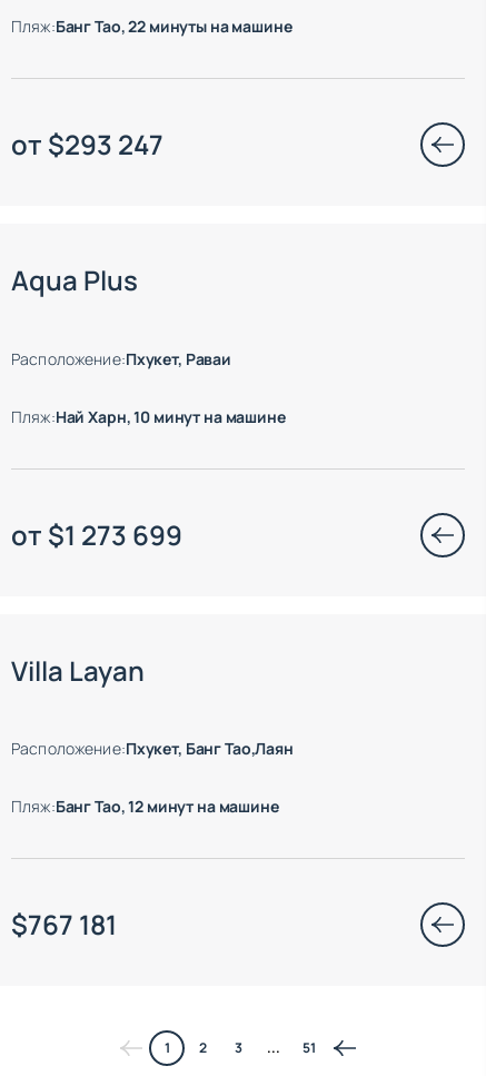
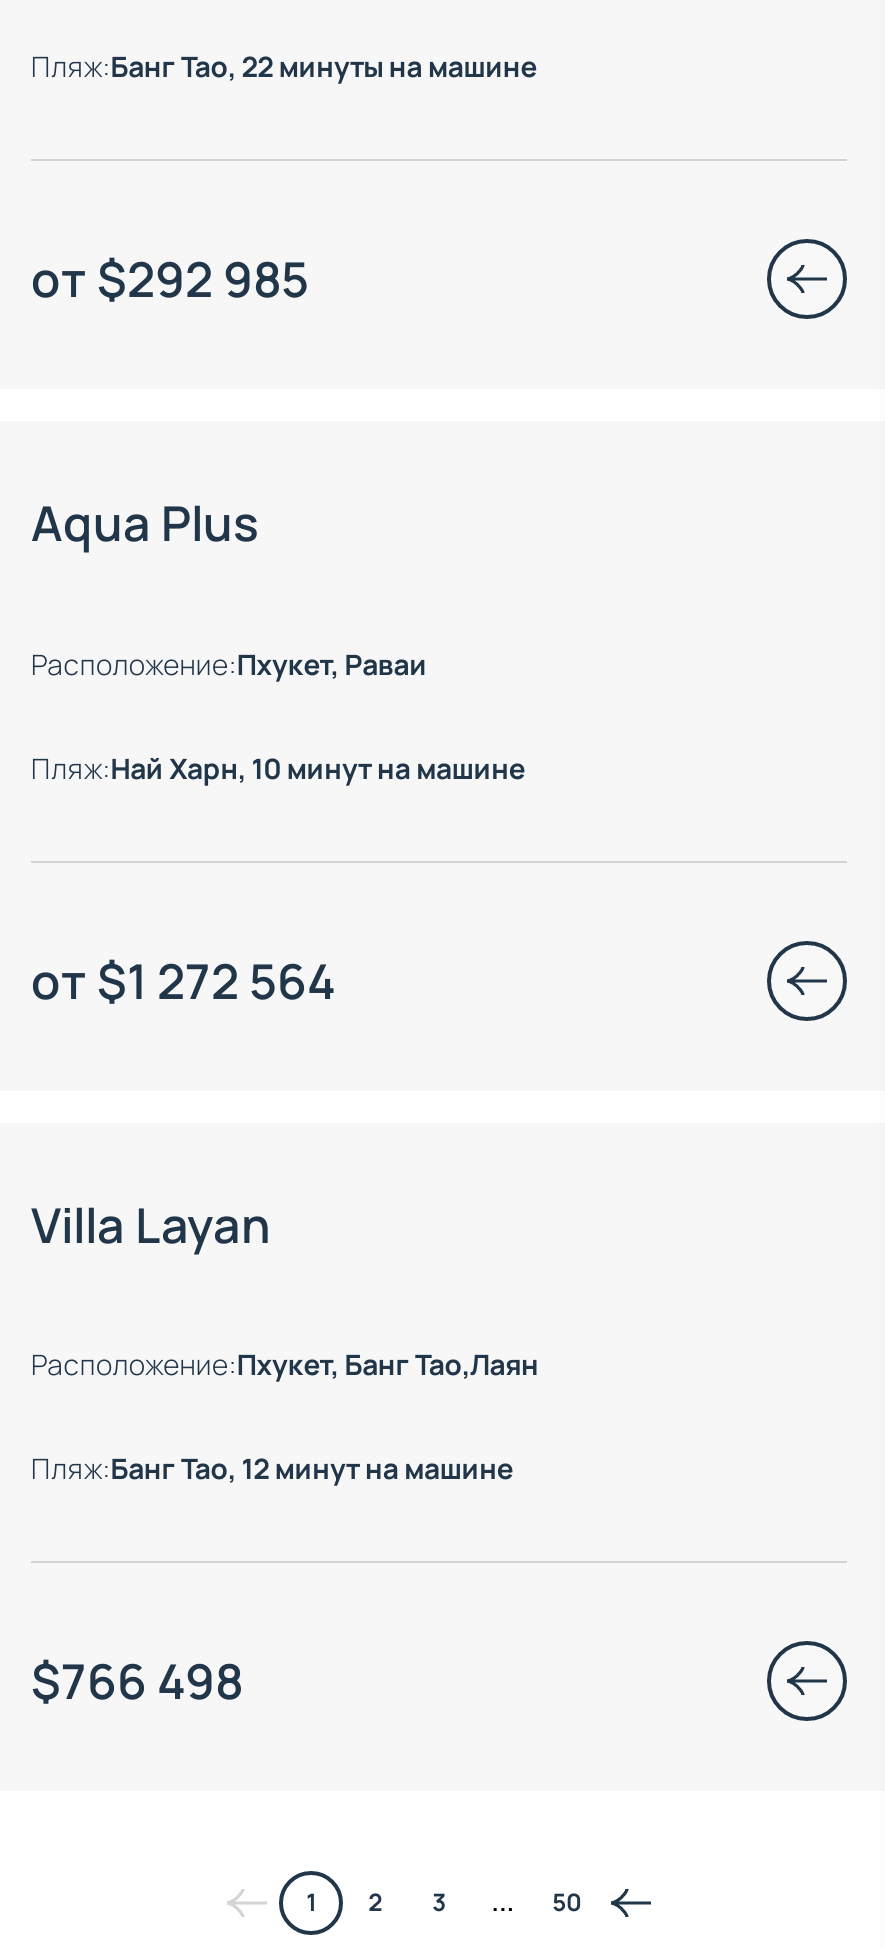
- от $293 247
+ от $292 985

- от $1 273 699
+ от $1 272 564

- $767 181
+ $766 498

- 51
+ 50
